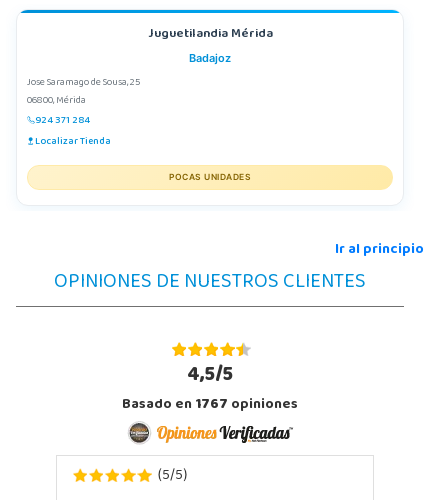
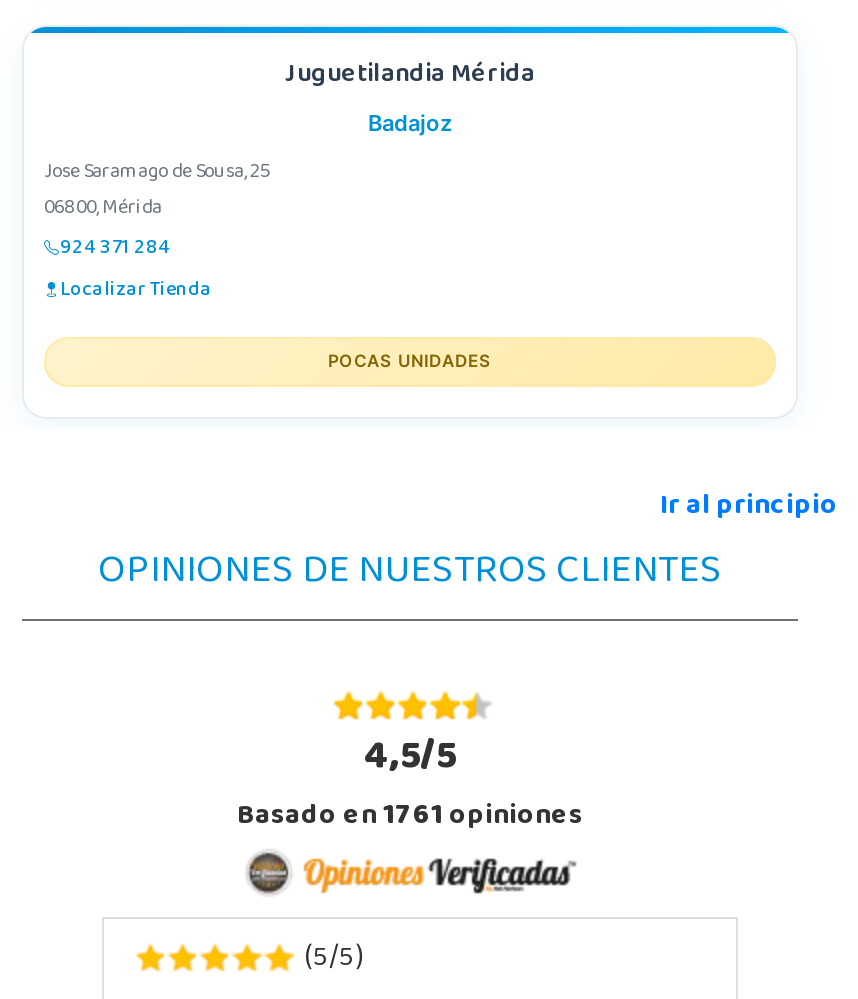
- Basado en1767opiniones
+ Basado en1761opiniones
